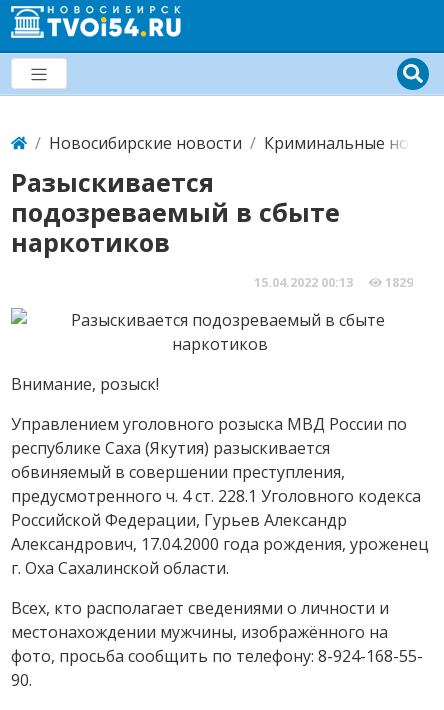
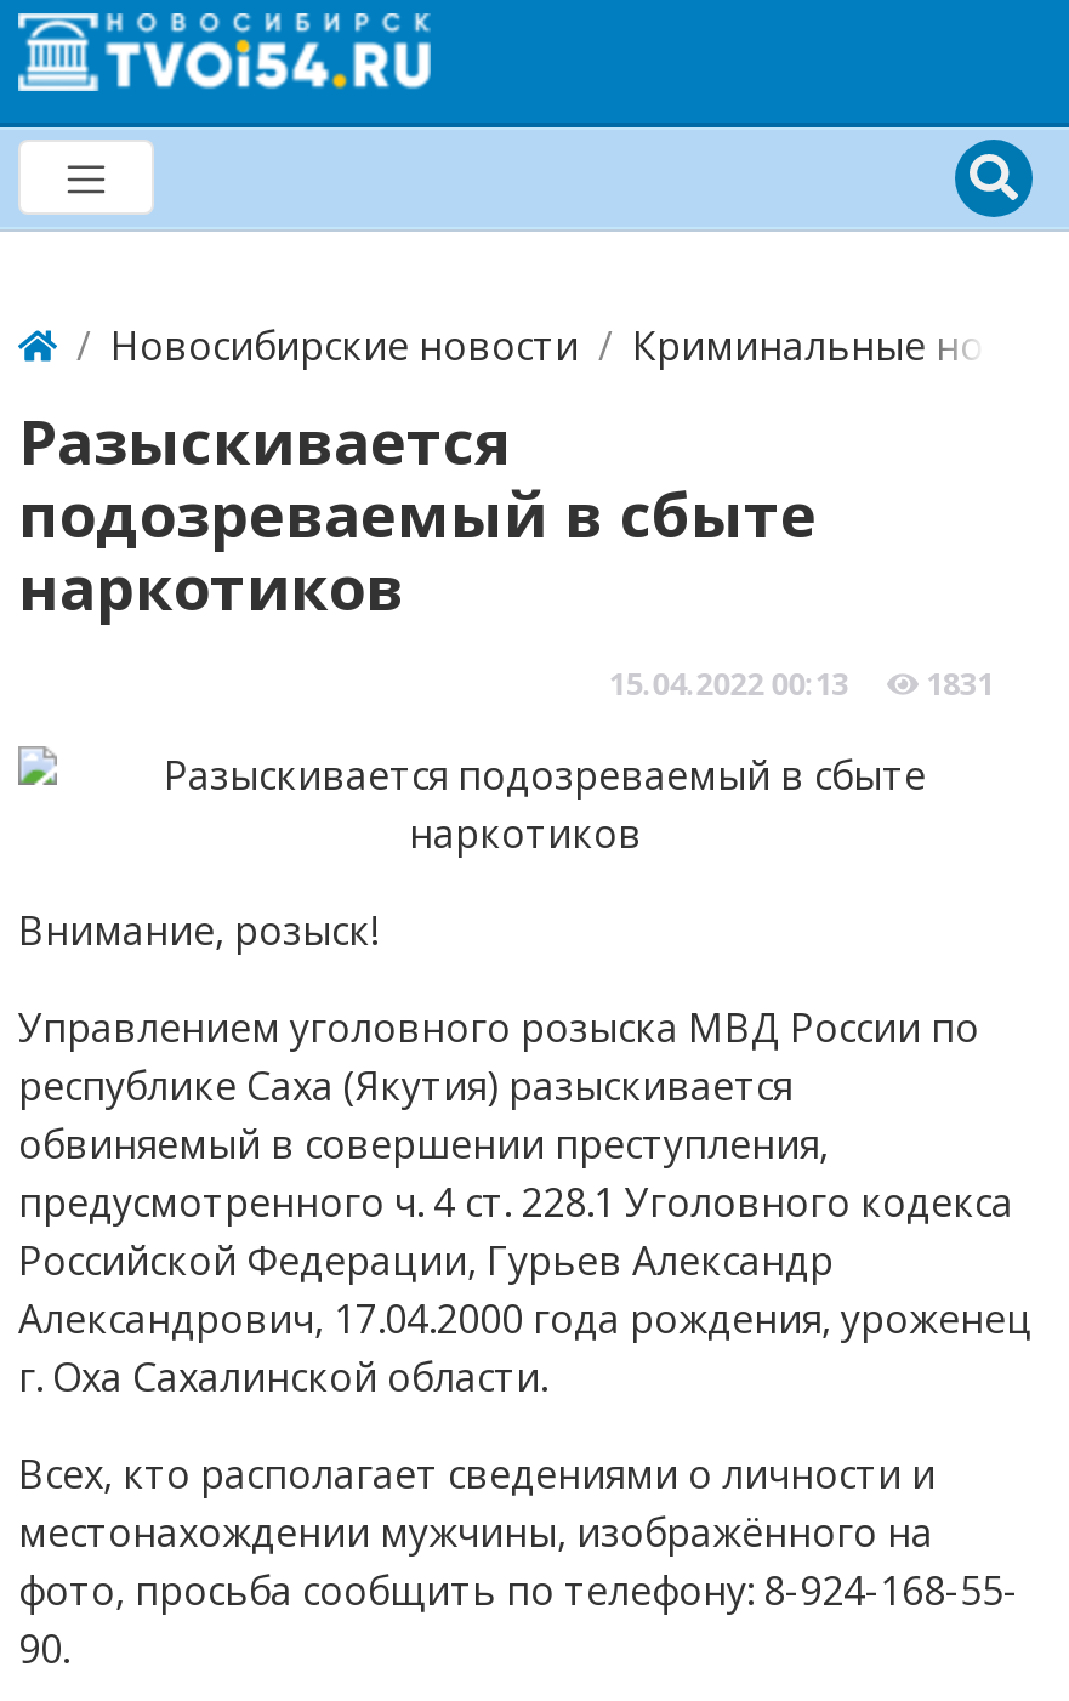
- 15.04.2022 00:13 1829
+ 15.04.2022 00:13 1831
